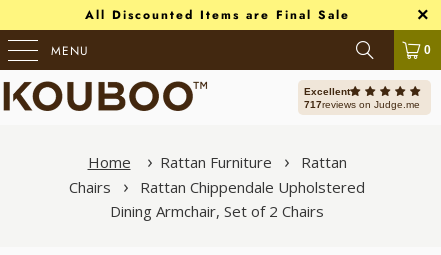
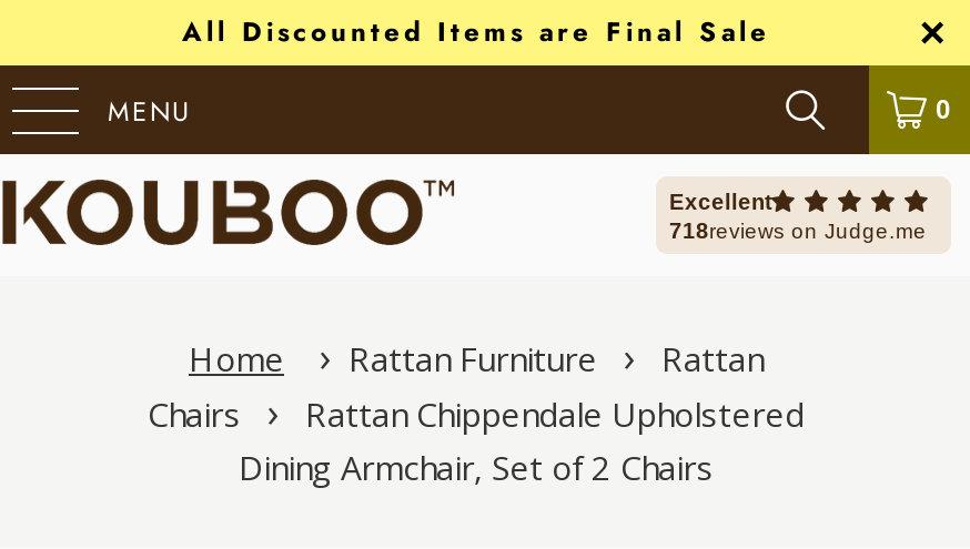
- 717reviews on Judge.me
+ 718reviews on Judge.me
